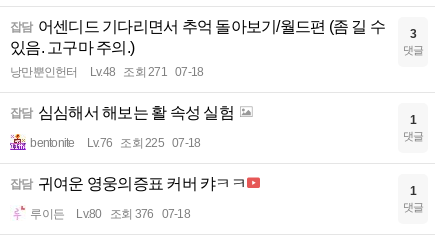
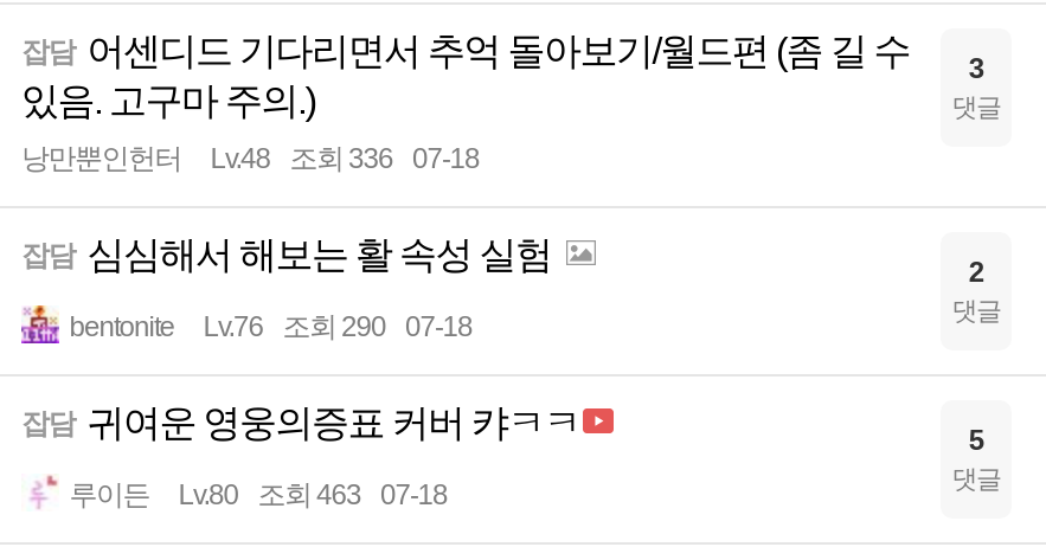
- 낭만뿐인헌터 Lv.48 조회 271 07-18
+ 낭만뿐인헌터 Lv.48 조회 336 07-18

- 1
+ 2

- bentonite Lv.76 조회 225 07-18
+ bentonite Lv.76 조회 290 07-18

- 1
+ 5

- 루이든 Lv.80 조회 376 07-18
+ 루이든 Lv.80 조회 463 07-18
